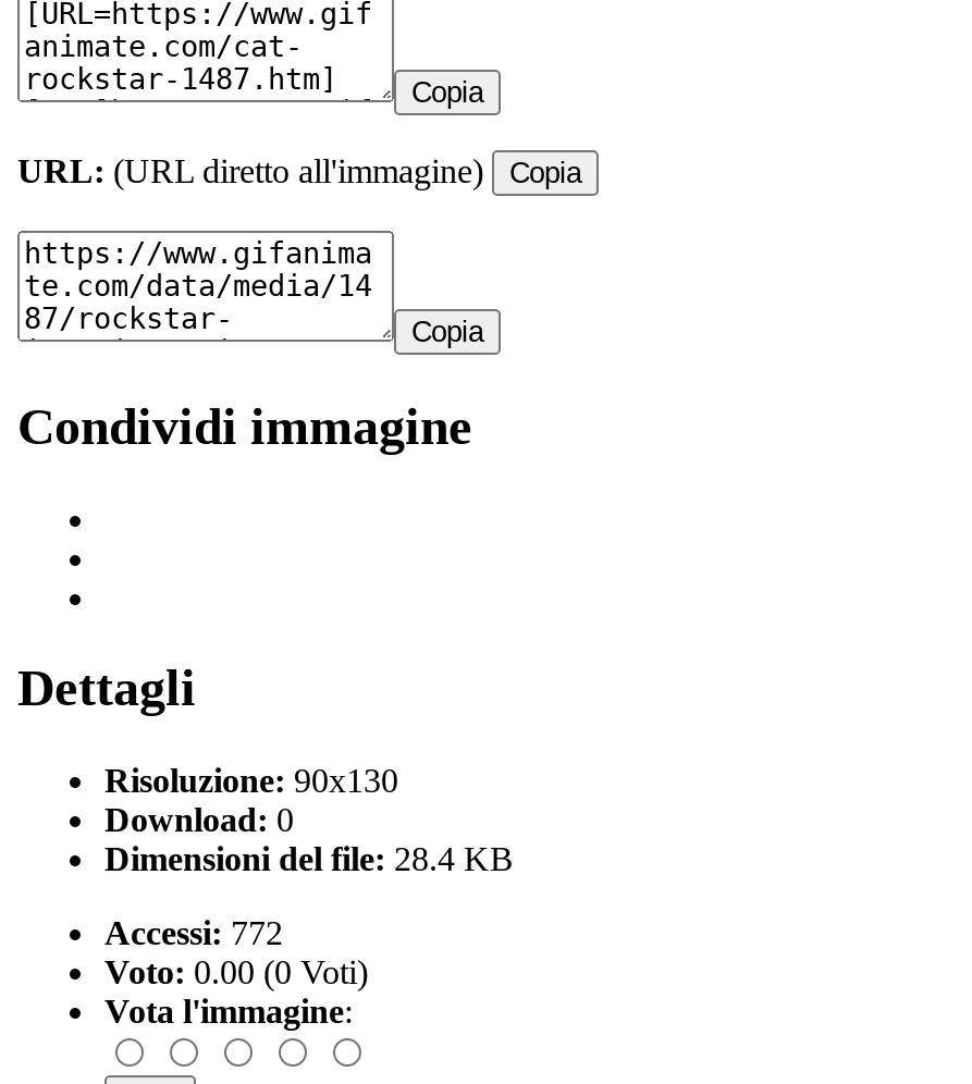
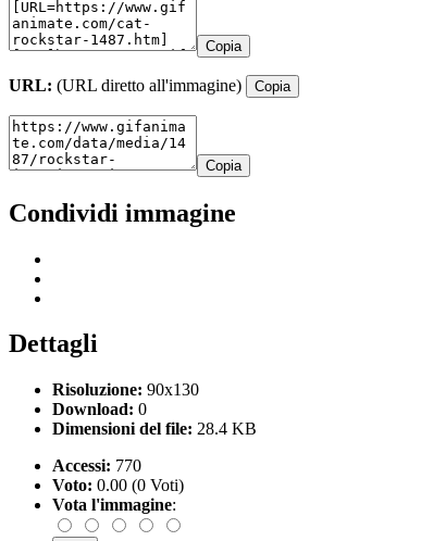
- Accessi: 772
+ Accessi: 770
